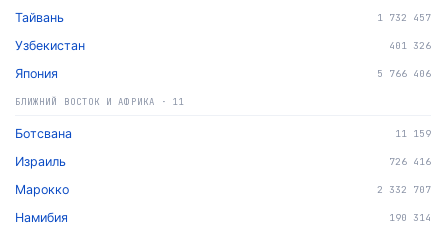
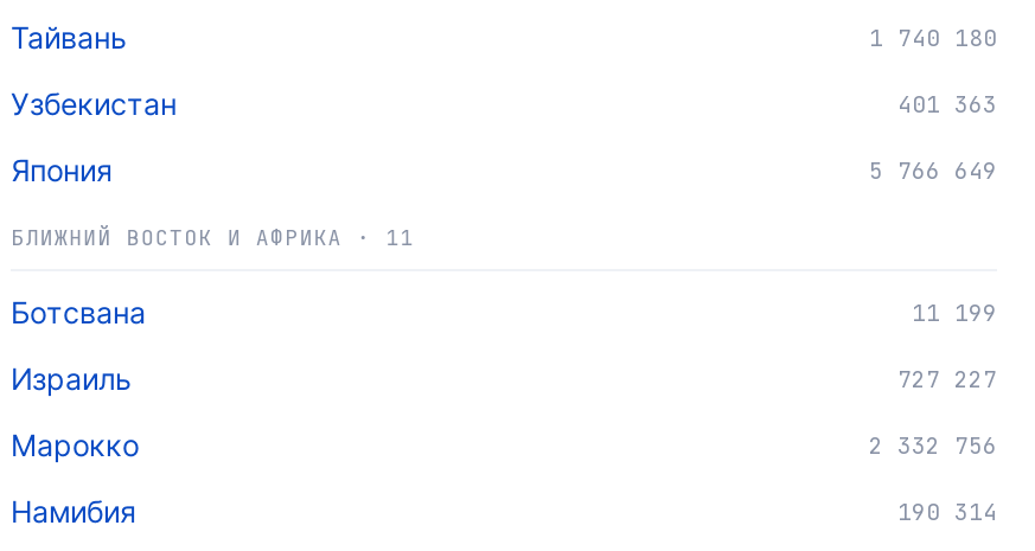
- 1 732 457
+ 1 740 180

- 401 326
+ 401 363

- 5 766 406
+ 5 766 649

- 11 159
+ 11 199

- 726 416
+ 727 227

- 2 332 707
+ 2 332 756
